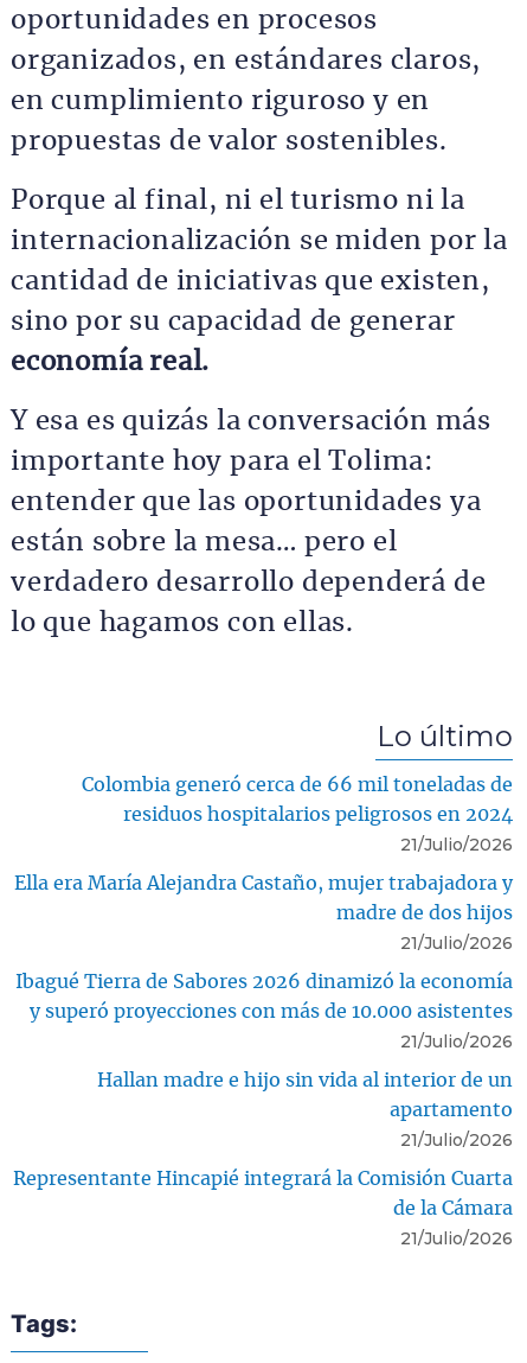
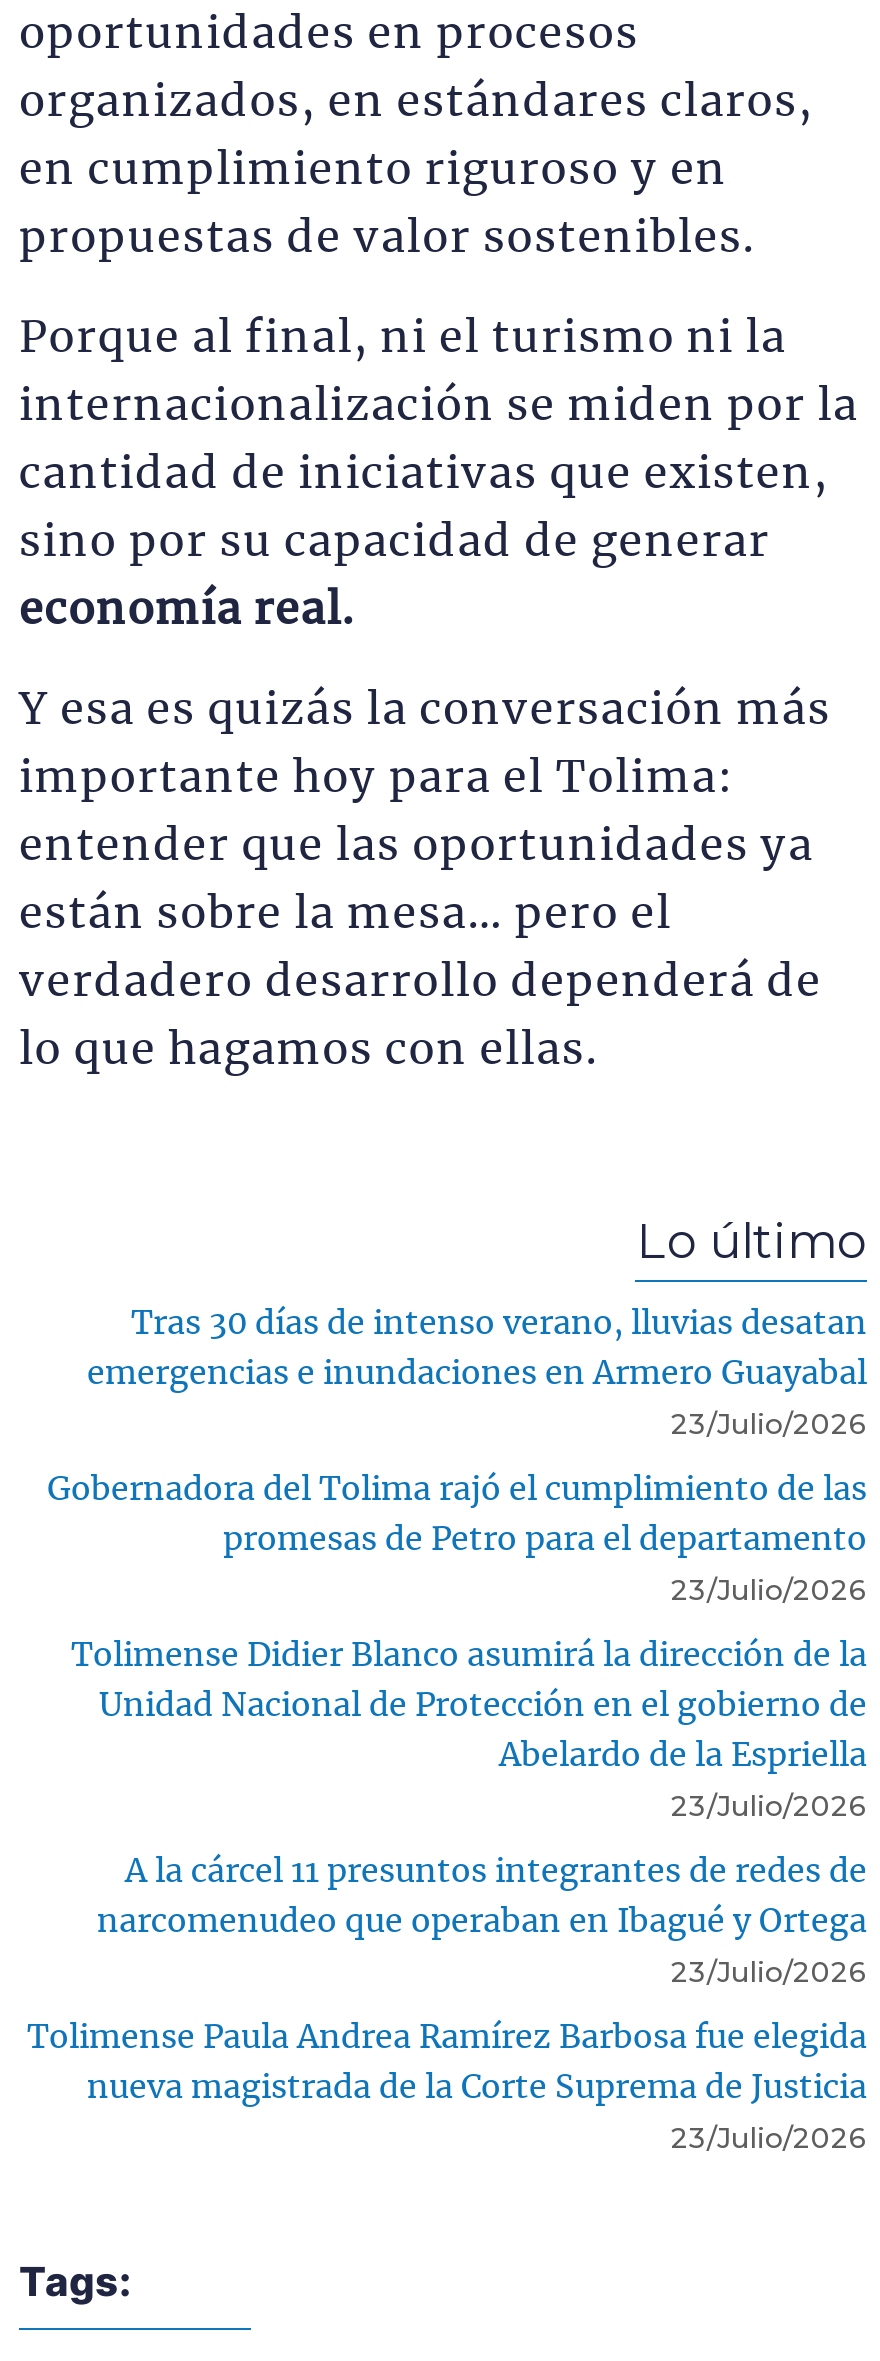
- Colombia generó cerca de 66 mil toneladas de
- residuos hospitalarios peligrosos en 2024
- 21/Julio/2026
- Ella era María Alejandra Castaño, mujer trabajadora y
- madre de dos hijos
- 21/Julio/2026
- Ibagué Tierra de Sabores 2026 dinamizó la economía
- y superó proyecciones con más de 10.000 asistentes
- 21/Julio/2026
- Hallan madre e hijo sin vida al interior de un
- apartamento
- 21/Julio/2026
- Representante Hincapié integrará la Comisión Cuarta
- de la Cámara
- 21/Julio/2026
+ Tras 30 días de intenso verano, lluvias desatan
+ emergencias e inundaciones en Armero Guayabal
+ 23/Julio/2026
+ Gobernadora del Tolima rajó el cumplimiento de las
+ promesas de Petro para el departamento
+ 23/Julio/2026
+ Tolimense Didier Blanco asumirá la dirección de la
+ Unidad Nacional de Protección en el gobierno de
+ Abelardo de la Espriella
+ 23/Julio/2026
+ A la cárcel 11 presuntos integrantes de redes de
+ narcomenudeo que operaban en Ibagué y Ortega
+ 23/Julio/2026
+ Tolimense Paula Andrea Ramírez Barbosa fue elegida
+ nueva magistrada de la Corte Suprema de Justicia
+ 23/Julio/2026
